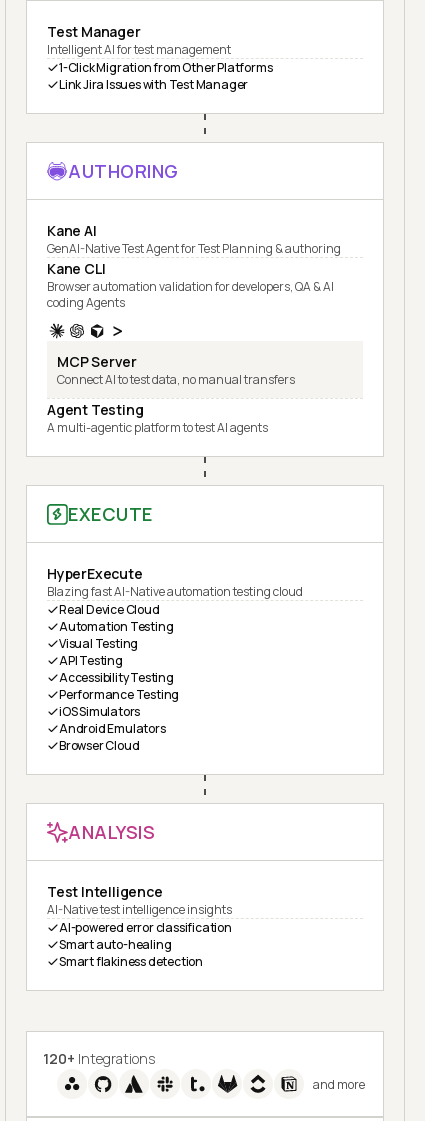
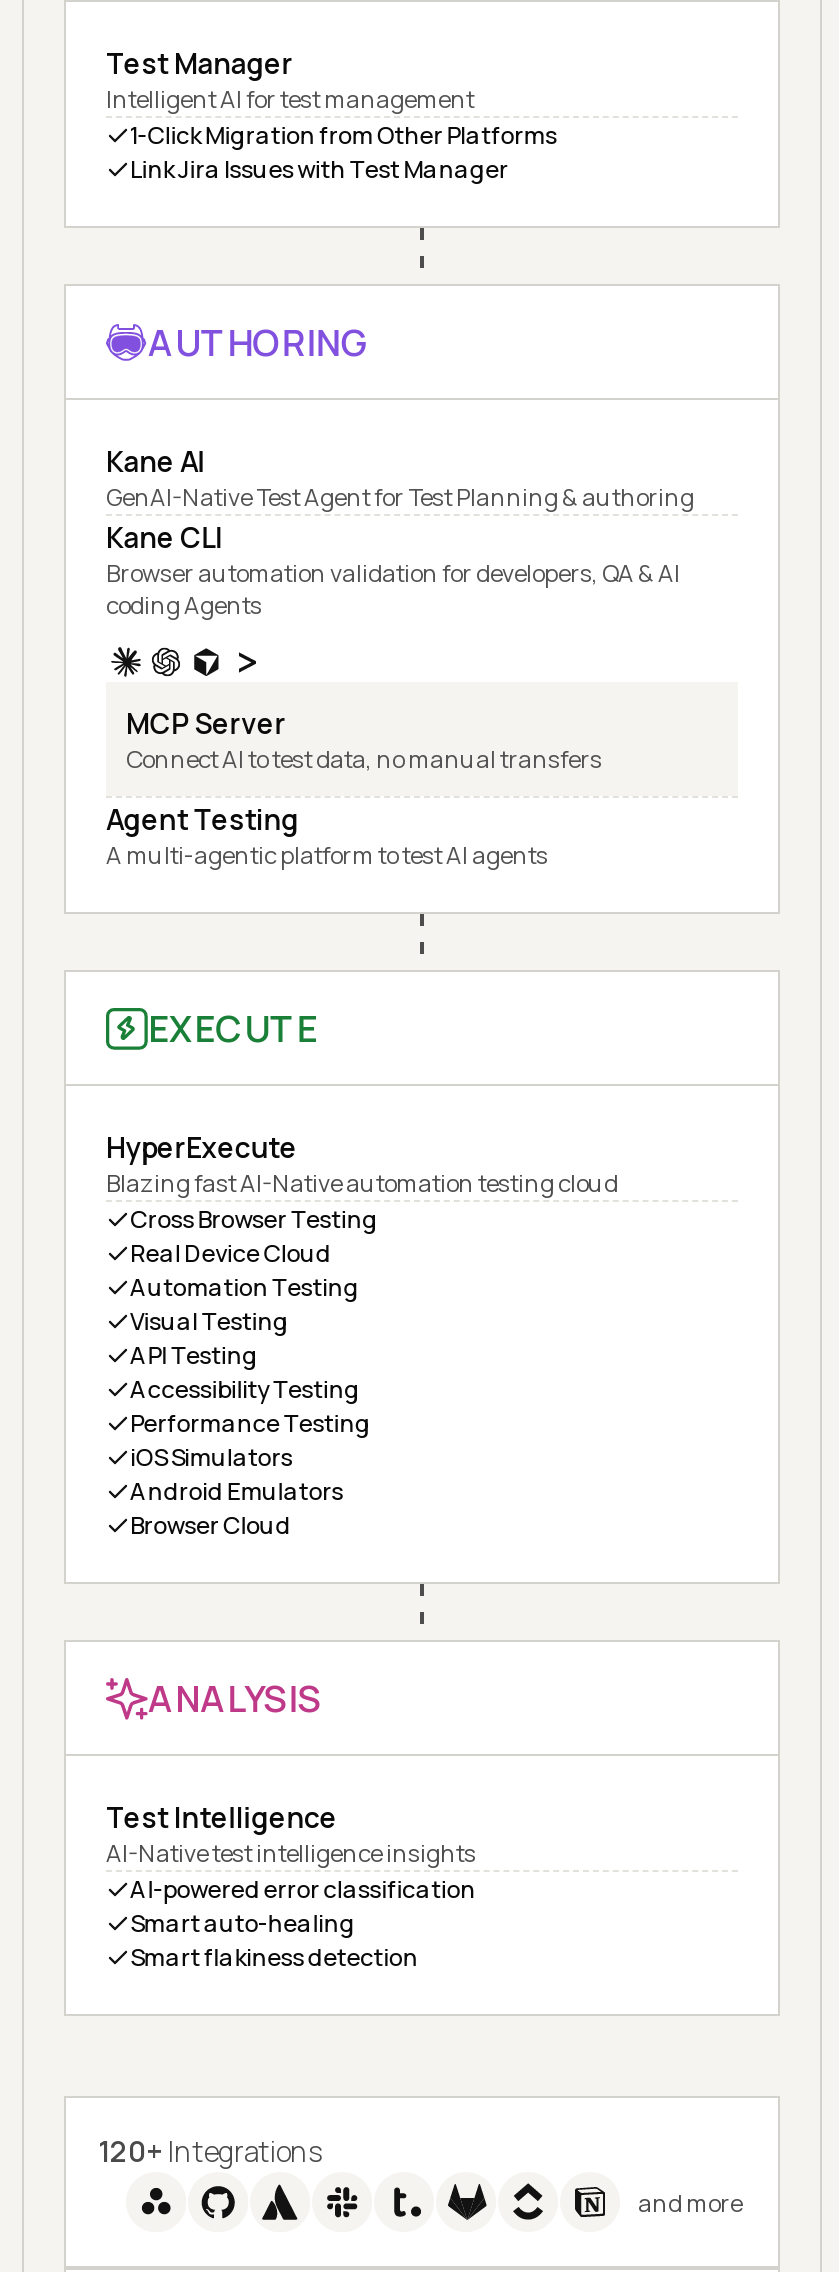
+ Cross Browser Testing
